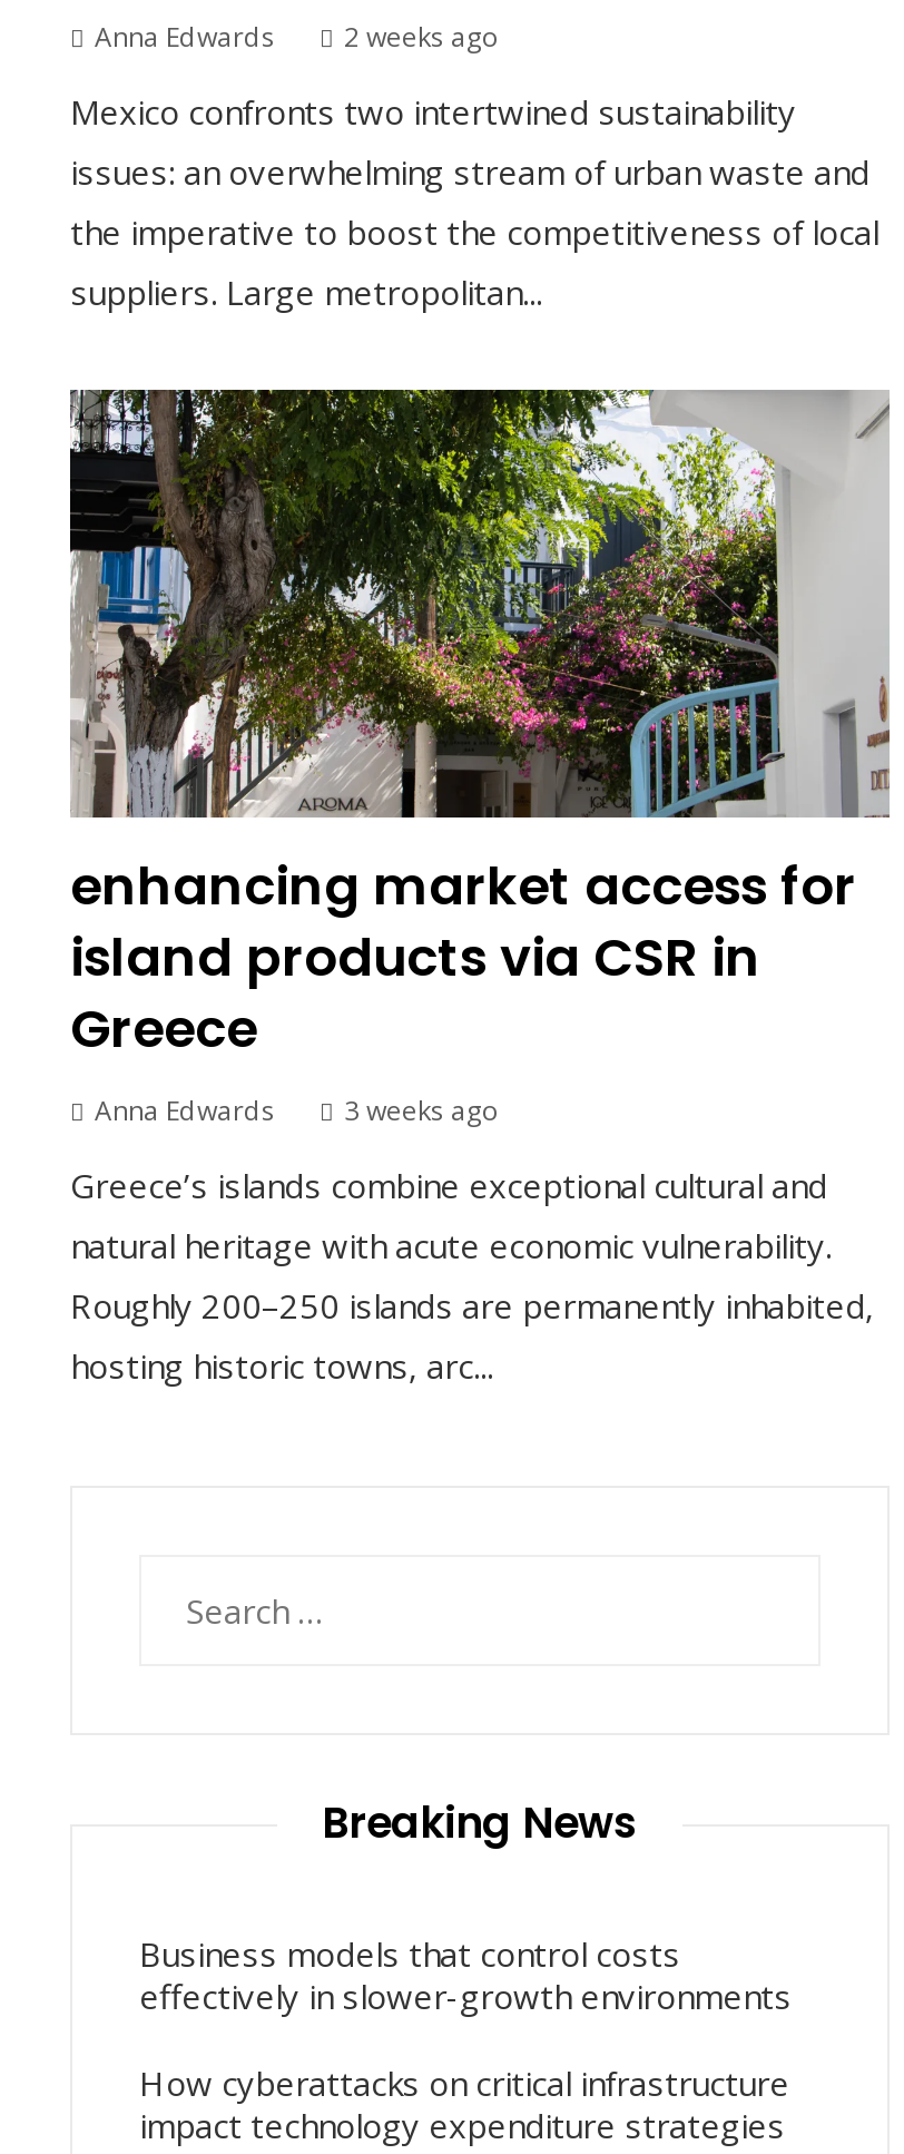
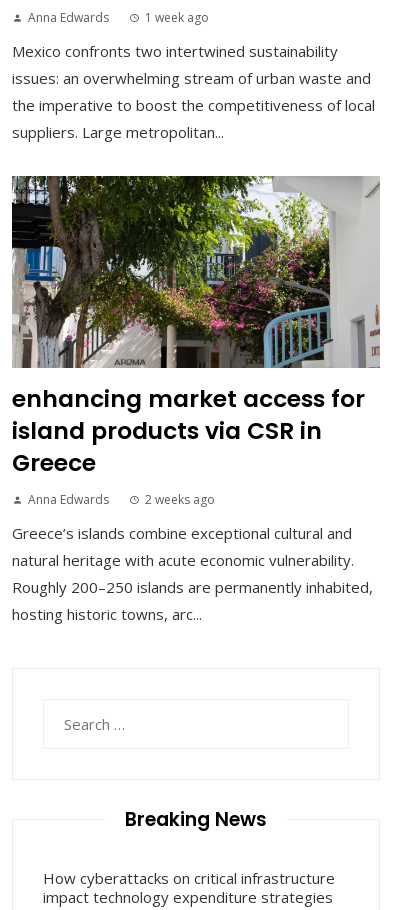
- 2 weeks ago
+ 1 week ago

- 3 weeks ago
+ 2 weeks ago

- Business models that control costs
- effectively in slower-growth environments
